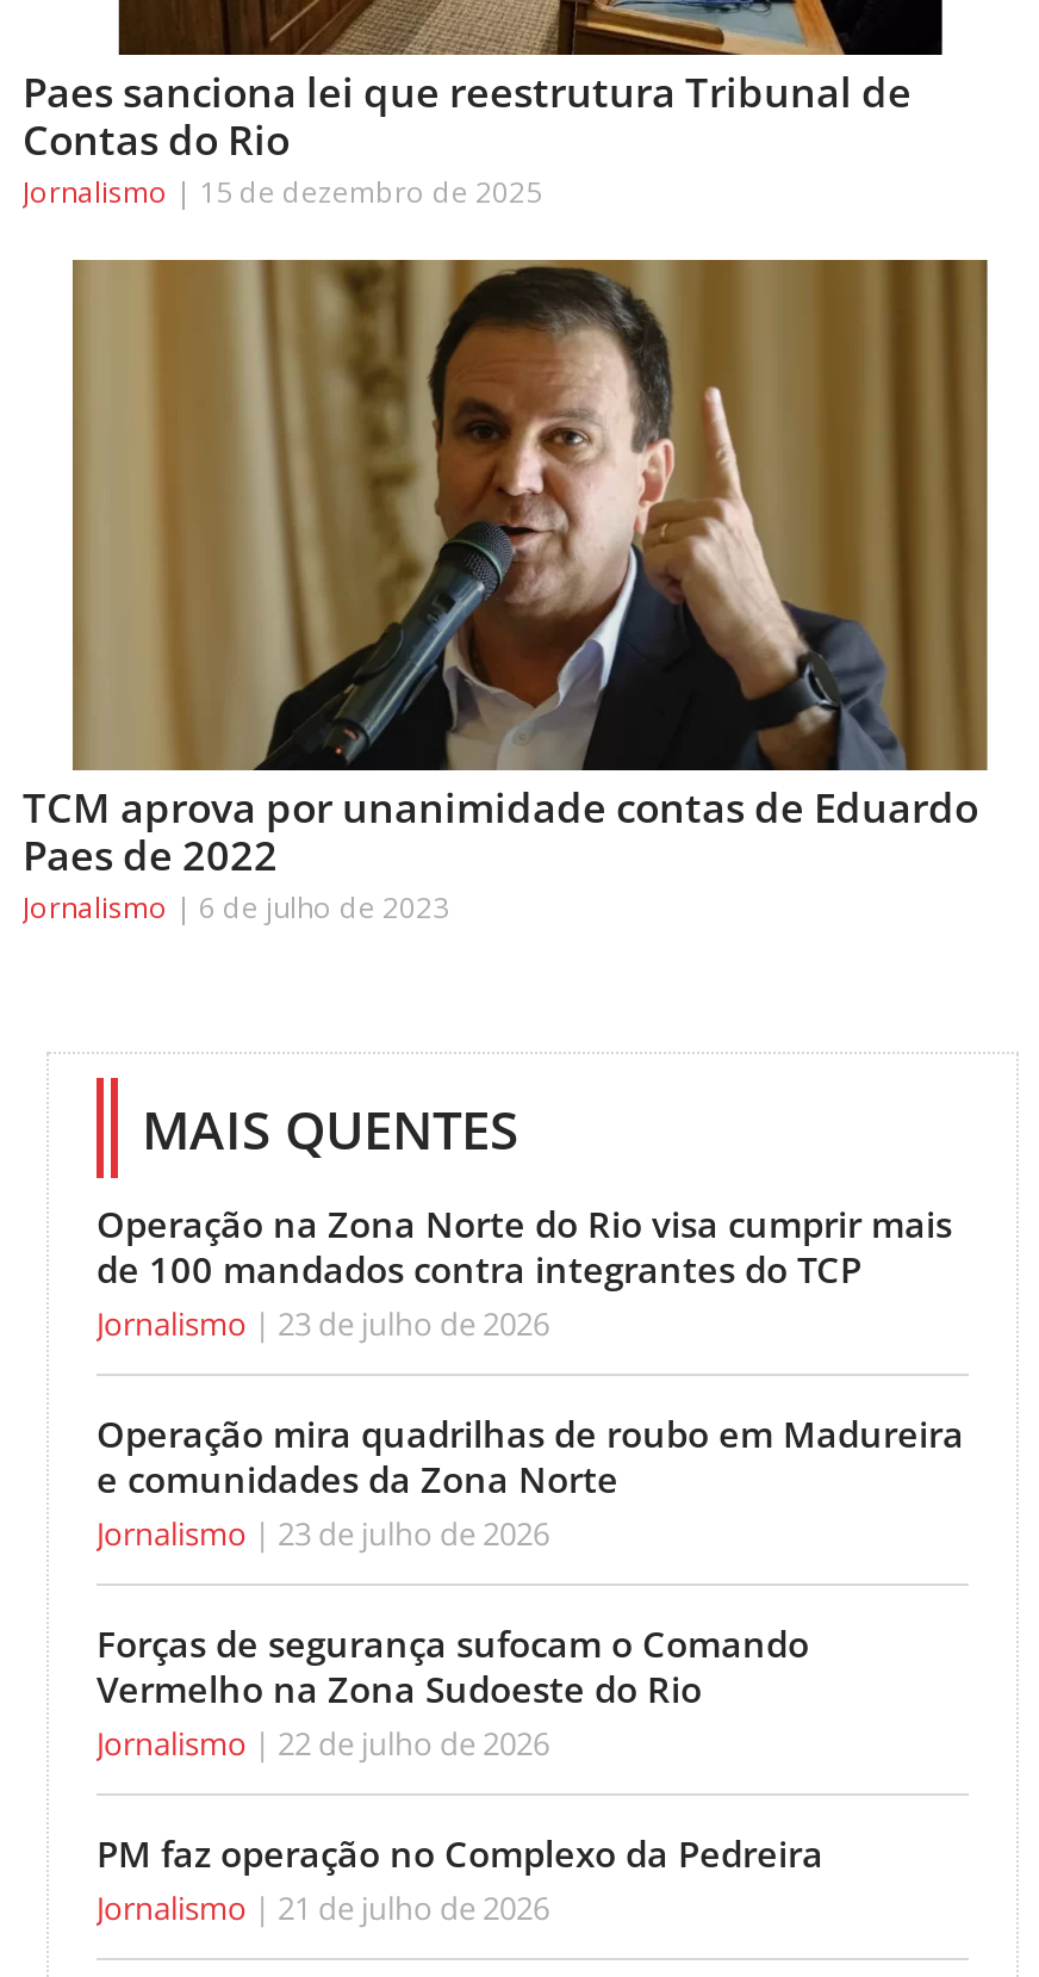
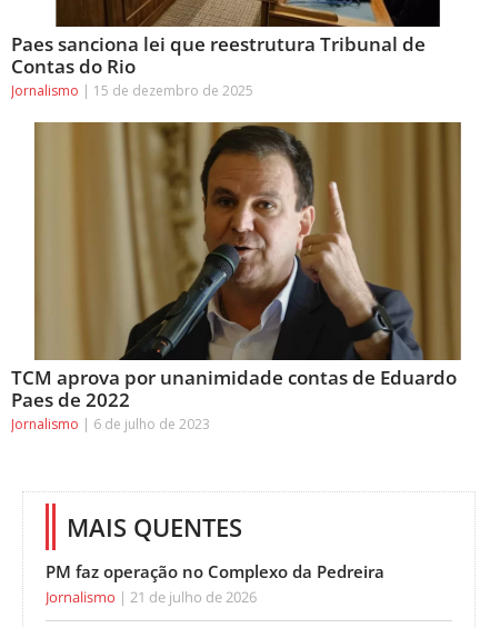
- Operação na Zona Norte do Rio visa cumprir mais
- de 100 mandados contra integrantes do TCP
- Jornalismo 23 de julho de 2026
- Operação mira quadrilhas de roubo em Madureira
- e comunidades da Zona Norte
- Jornalismo 23 de julho de 2026
- Forças de segurança sufocam o Comando
- Vermelho na Zona Sudoeste do Rio
- Jornalismo 22 de julho de 2026
